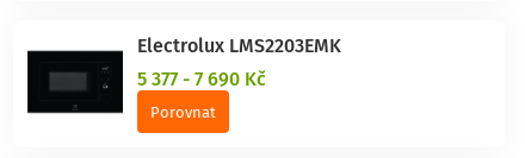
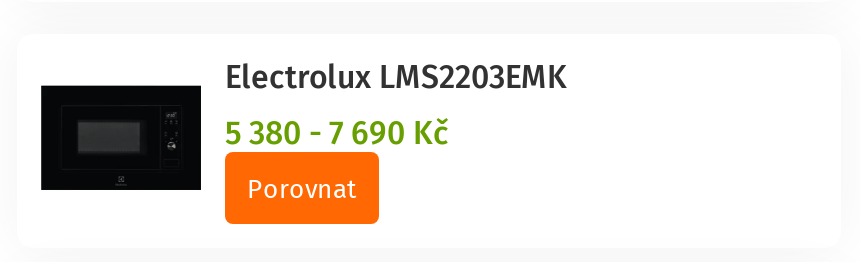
- 5 377 - 7 690 Kč
+ 5 380 - 7 690 Kč
